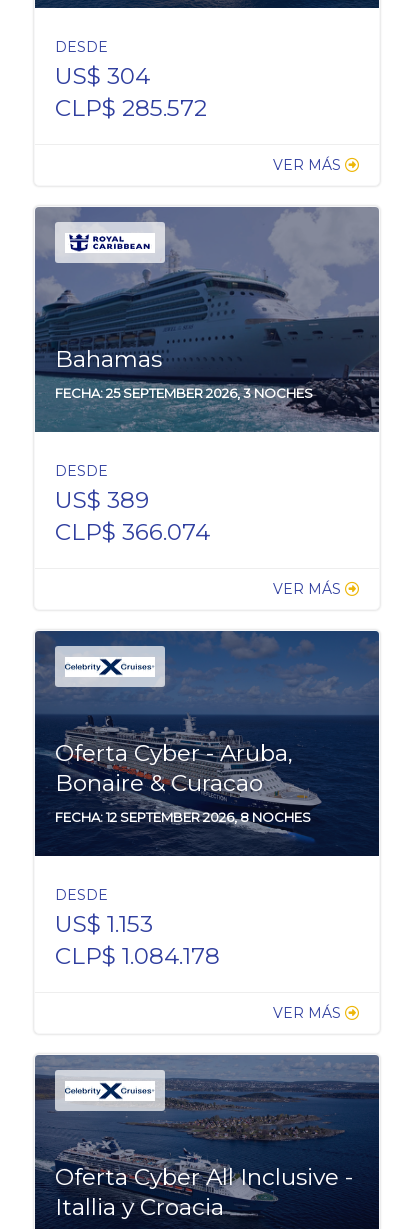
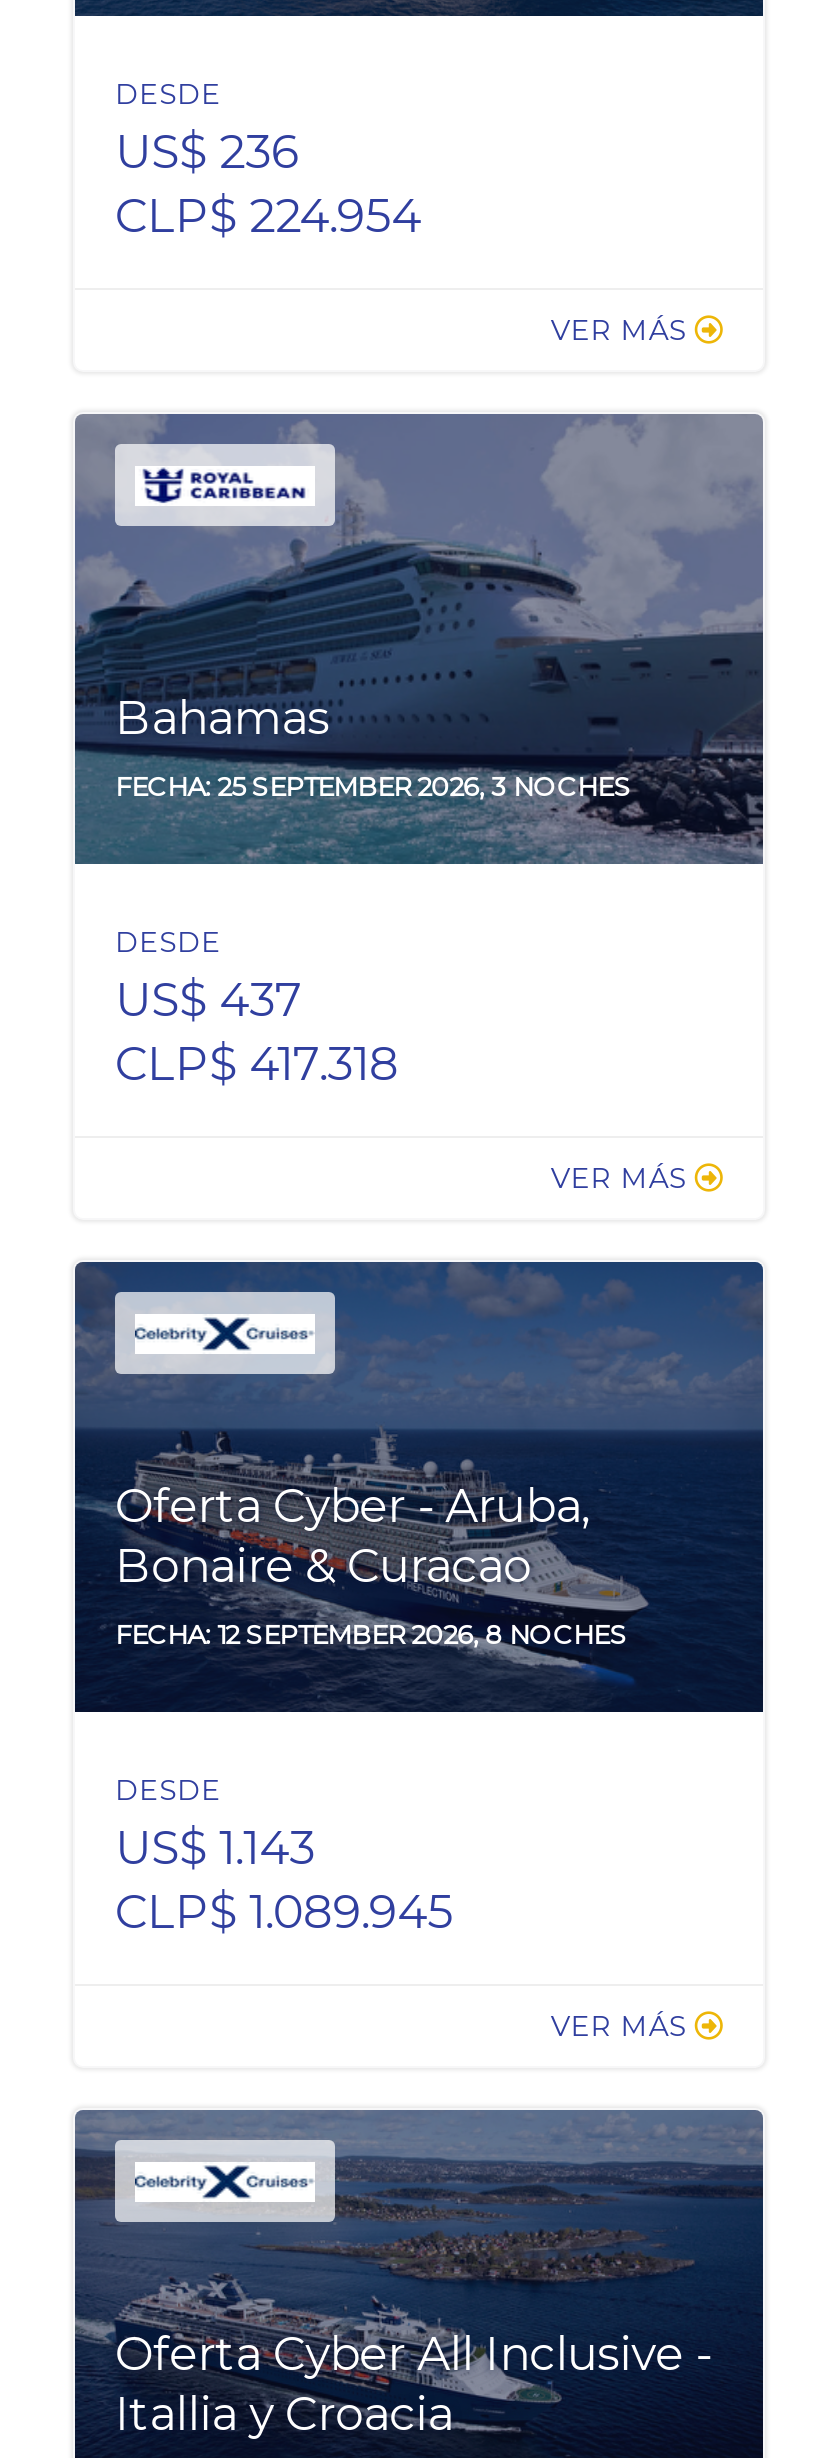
- US$ 304
+ US$ 236

- CLP$ 285.572
+ CLP$ 224.954

- US$ 389
+ US$ 437

- CLP$ 366.074
+ CLP$ 417.318

- US$ 1.153
+ US$ 1.143

- CLP$ 1.084.178
+ CLP$ 1.089.945
